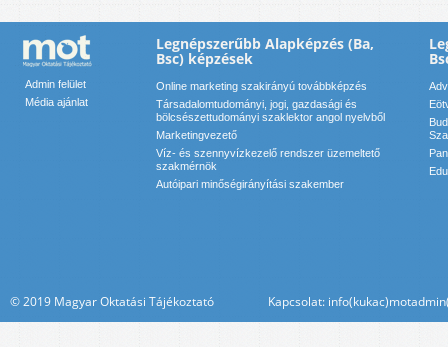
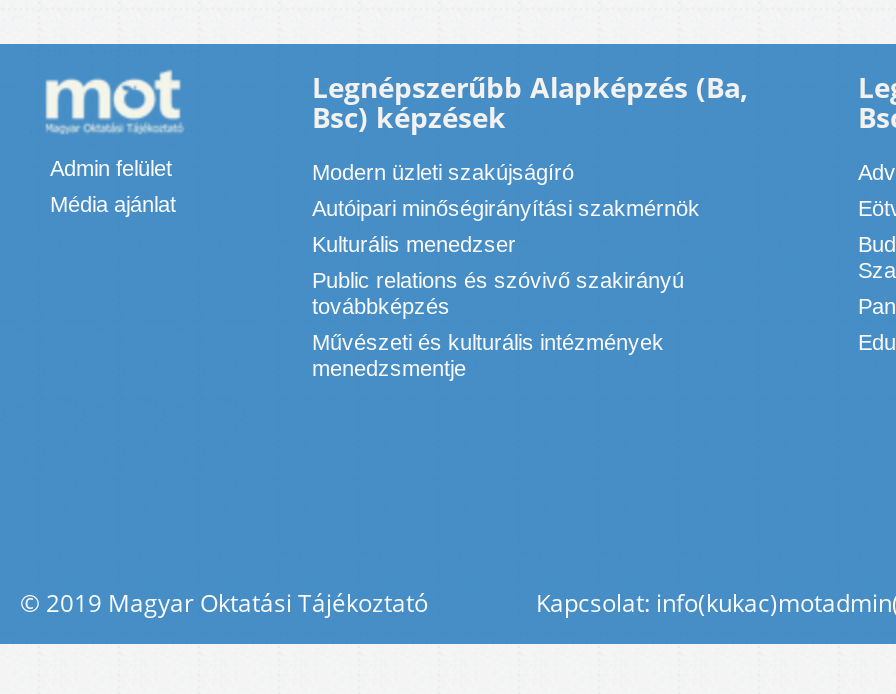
- Online marketing szakirányú továbbképzés
+ Modern üzleti szakújságíró

- Társadalomtudományi, jogi, gazdasági és
- bölcsészettudományi szaklektor angol nyelvből
+ Autóipari minőségirányítási szakmérnök

- Marketingvezető
+ Kulturális menedzser

- Víz- és szennyvízkezelő rendszer üzemeltető
- szakmérnök
+ Public relations és szóvivő szakirányú
+ továbbképzés

- Autóipari minőségirányítási szakember
+ Művészeti és kulturális intézmények
+ menedzsmentje
